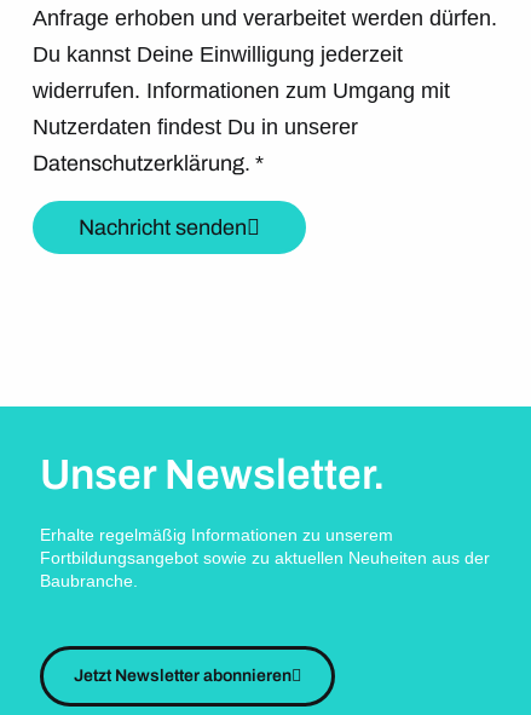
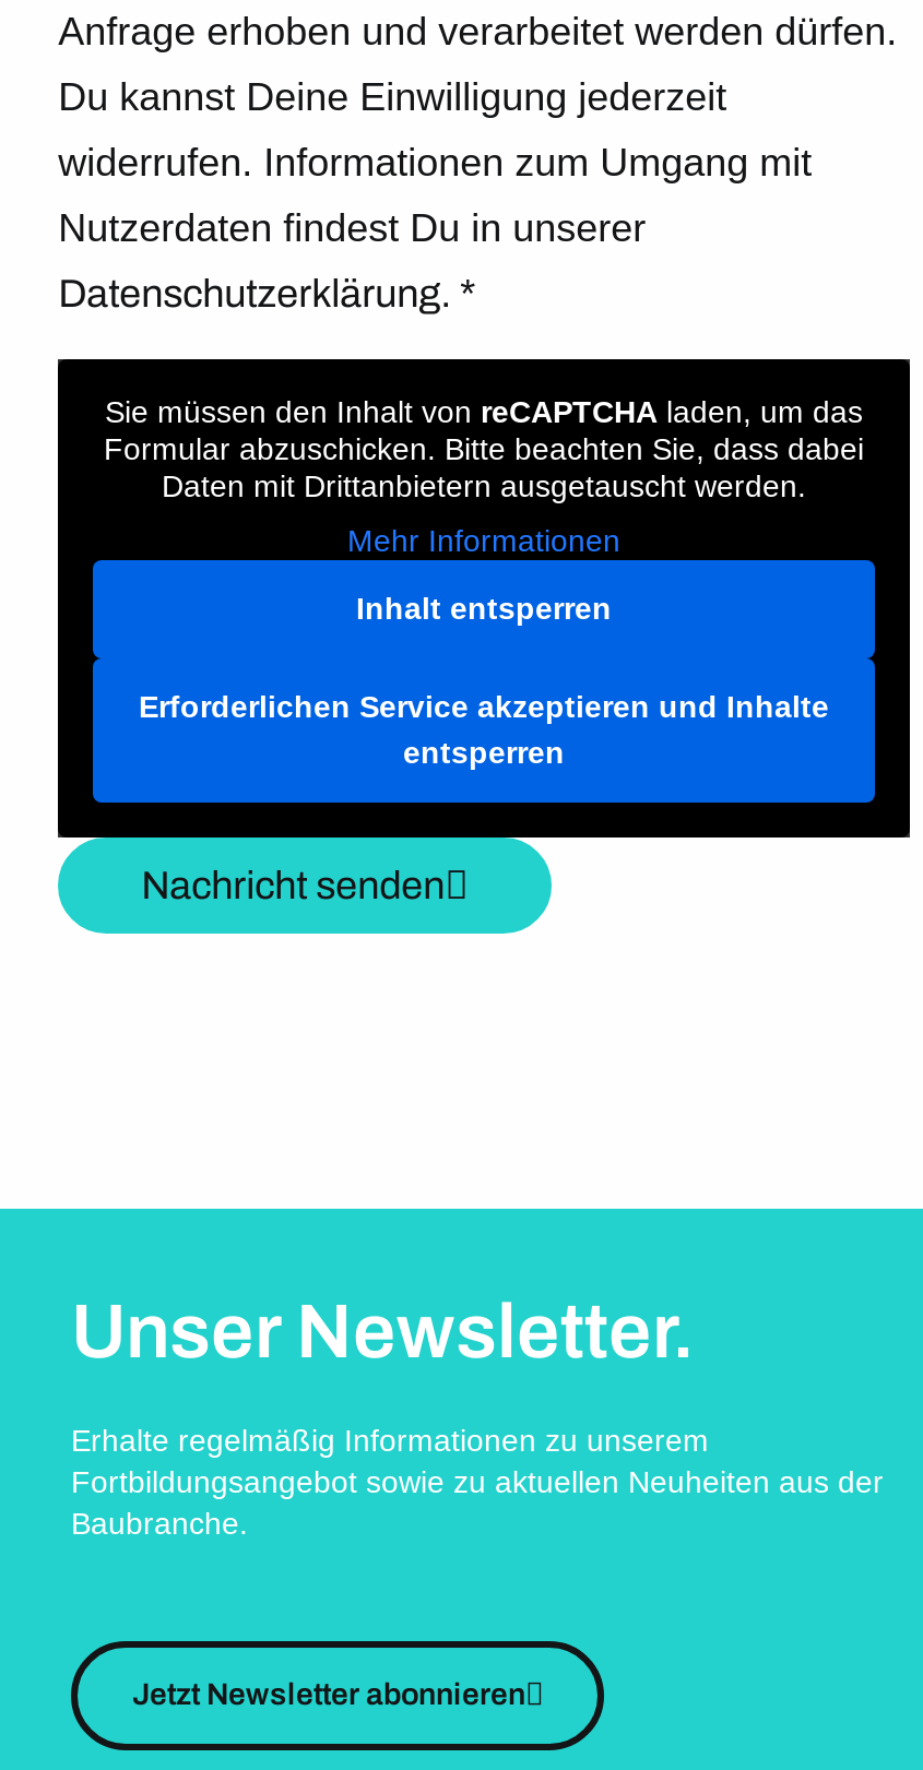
+ [image]
+ Sie müssen den Inhalt von reCAPTCHA laden, um das
+ Formular abzuschicken. Bitte beachten Sie, dass dabei
+ Daten mit Drittanbietern ausgetauscht werden.
+ Mehr Informationen
+ Inhalt entsperren
+ Erforderlichen Service akzeptieren und Inhalte
+ entsperren
